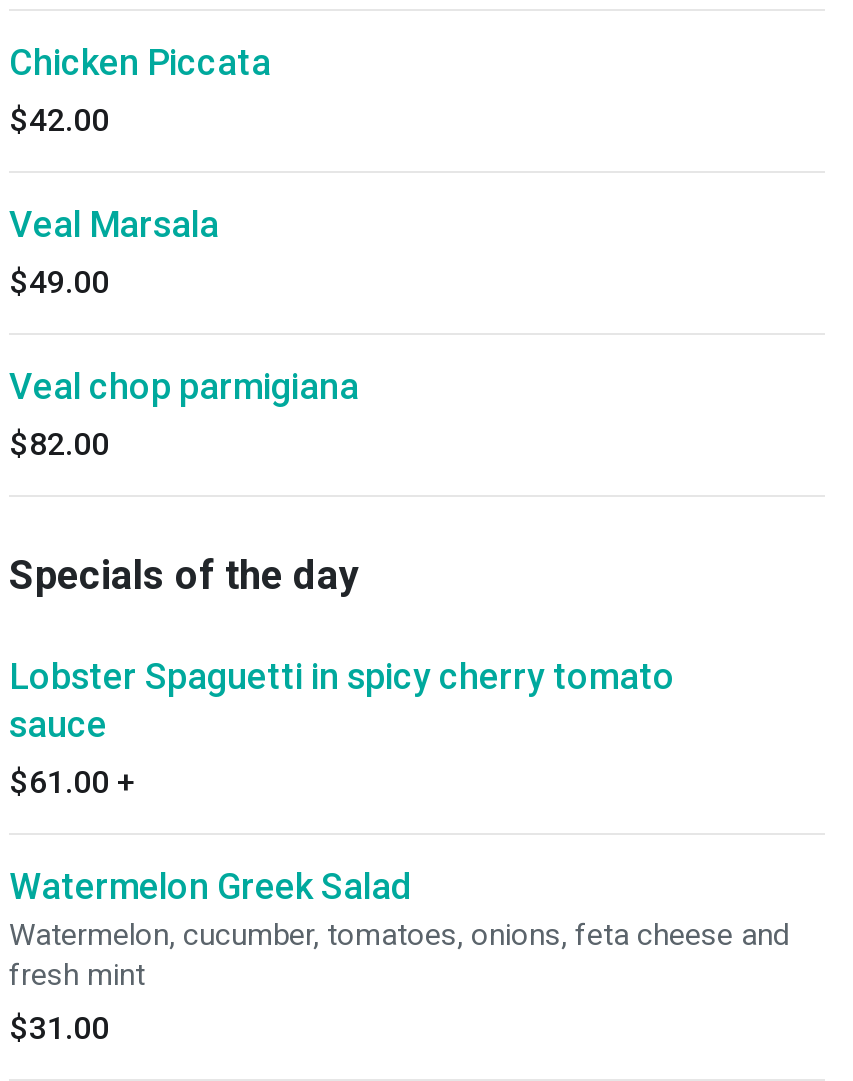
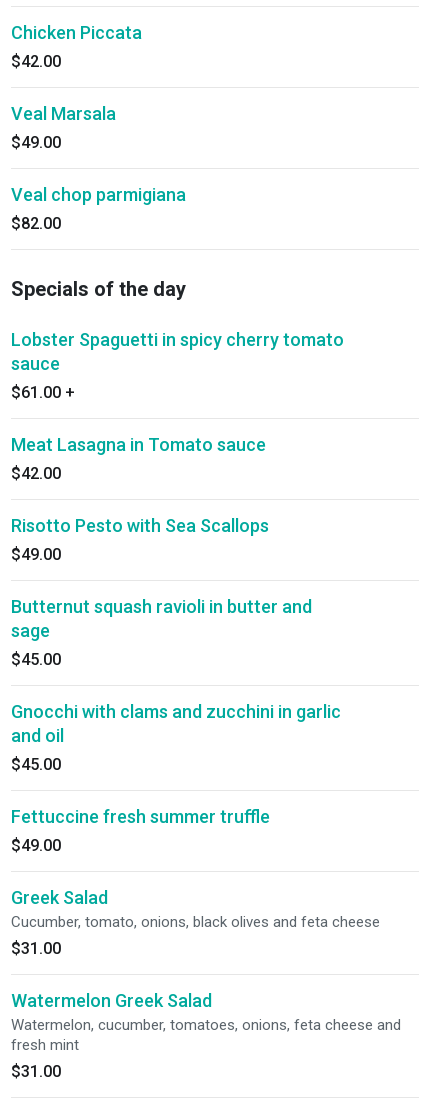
+ Meat Lasagna in Tomato sauce
+ $42.00
+ Risotto Pesto with Sea Scallops
+ $49.00
+ Butternut squash ravioli in butter and
+ sage
+ $45.00
+ Gnocchi with clams and zucchini in garlic
+ and oil
+ $45.00
+ Fettuccine fresh summer truffle
+ $49.00
+ Greek Salad
+ Cucumber, tomato, onions, black olives and feta cheese
+ $31.00
